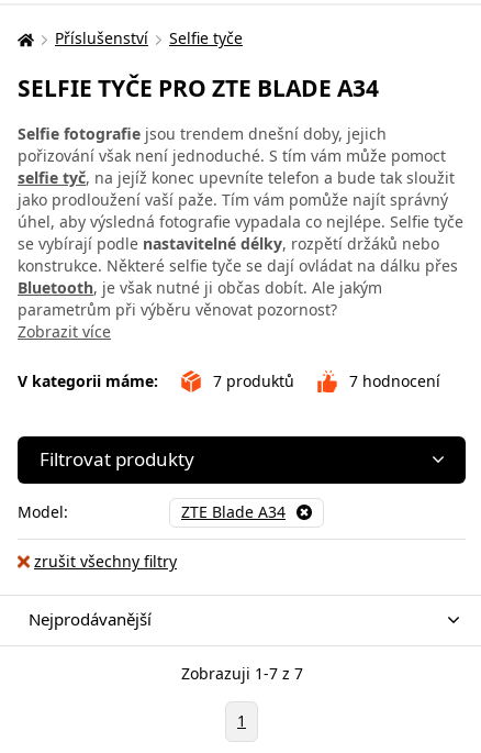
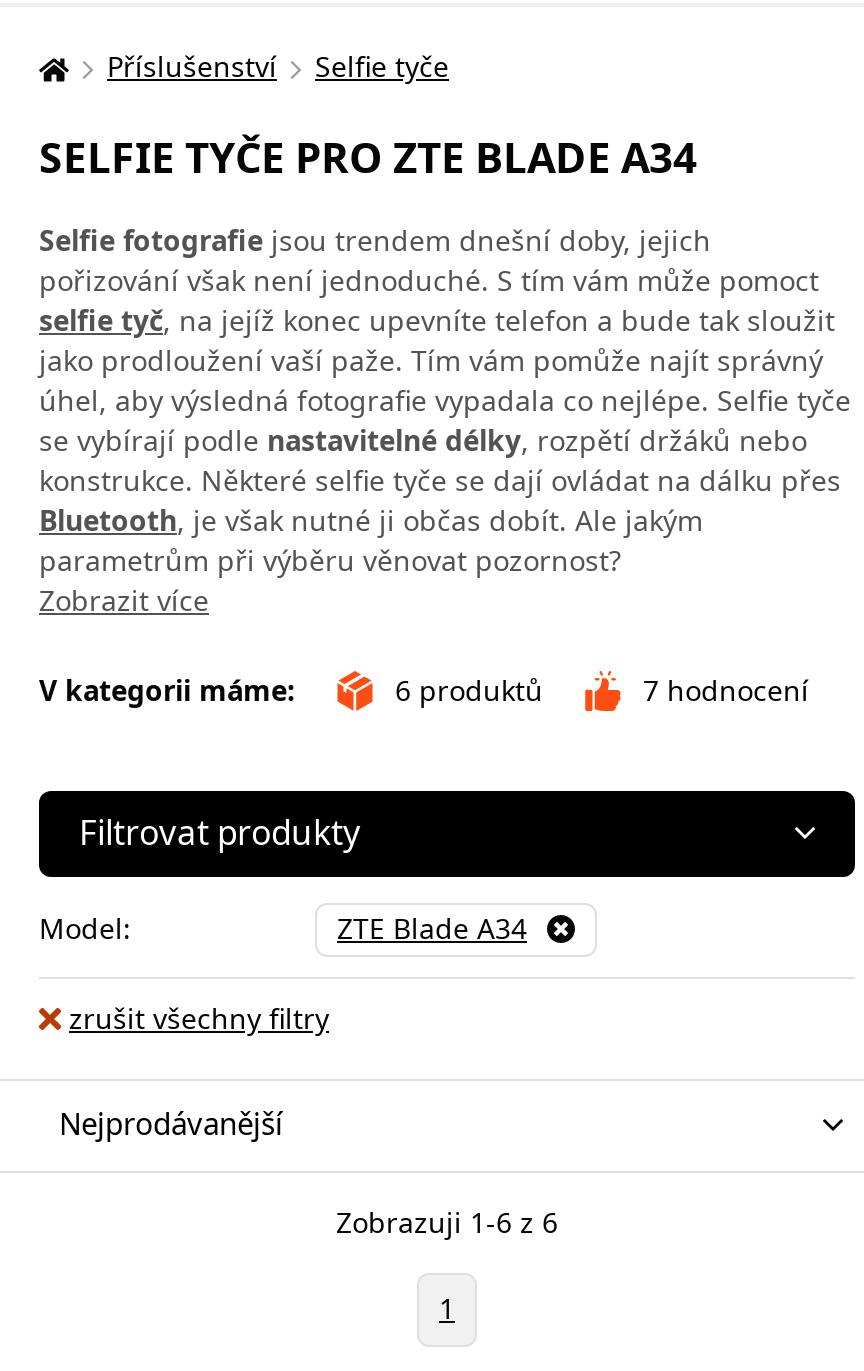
- 7 produktů
+ 6 produktů

- Zobrazuji 1-7 z 7
+ Zobrazuji 1-6 z 6
